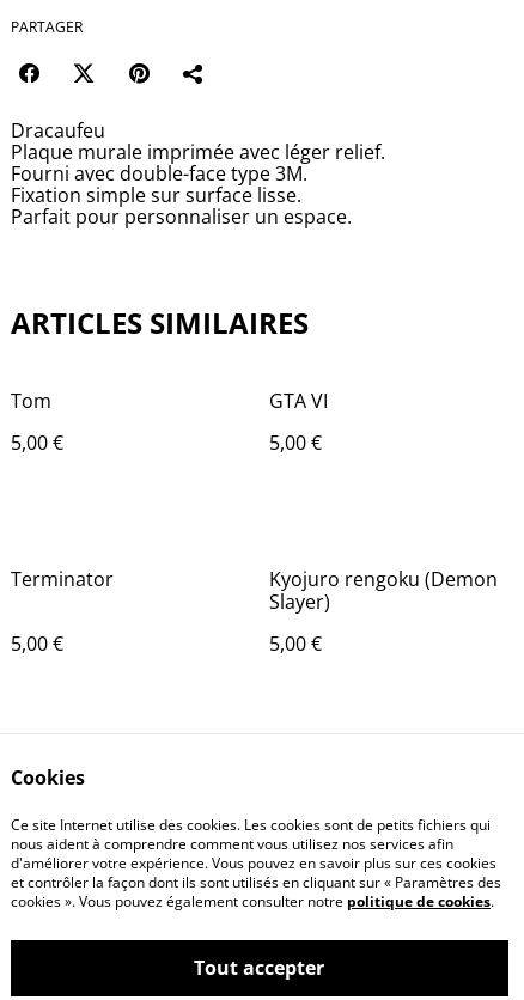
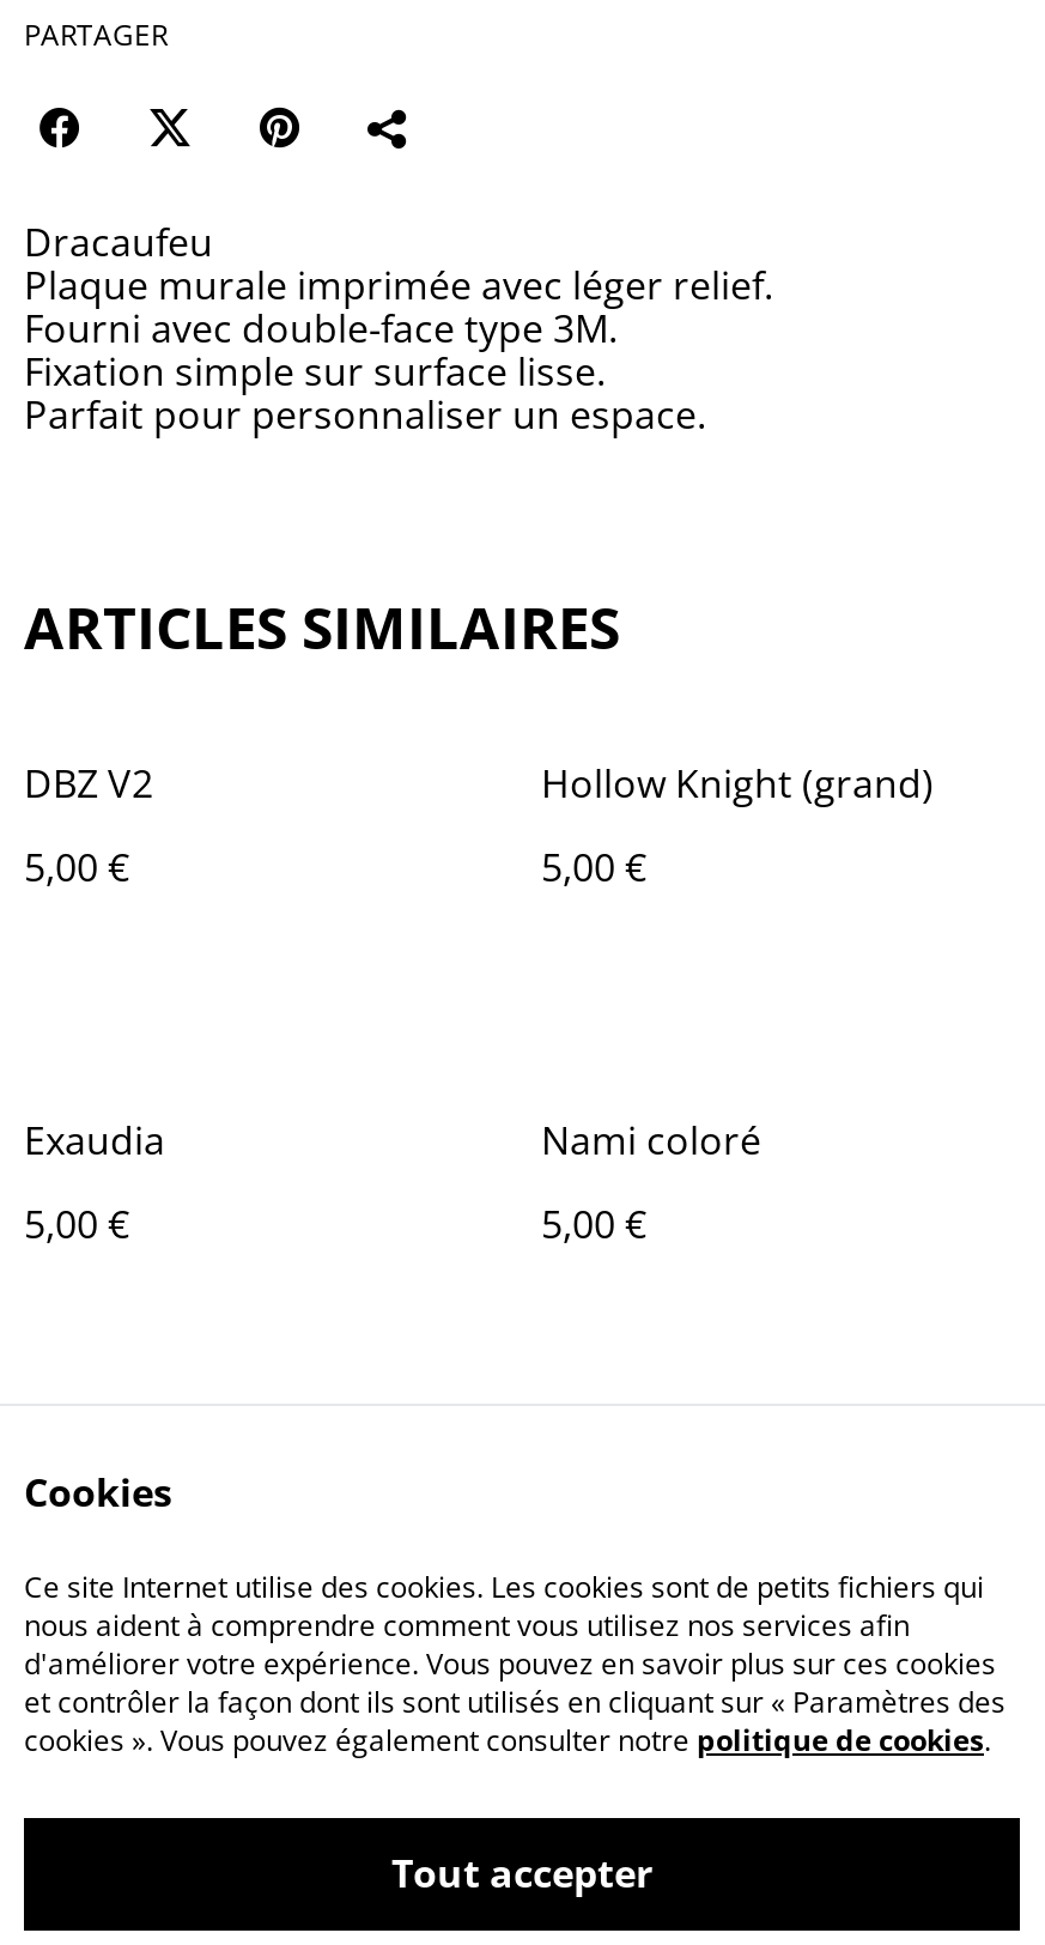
- Tom
+ DBZ V2

- GTA VI
+ Hollow Knight (grand)

- Terminator
+ Exaudia

- Kyojuro rengoku (Demon
- Slayer)
+ Nami coloré
